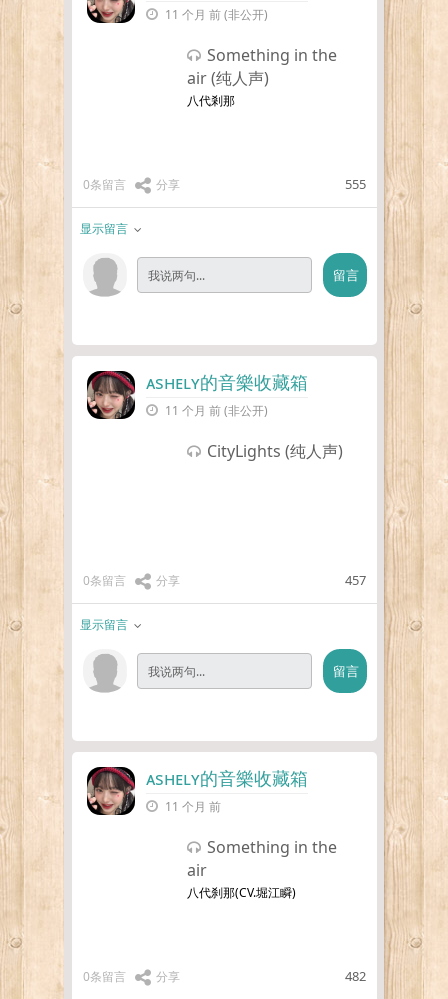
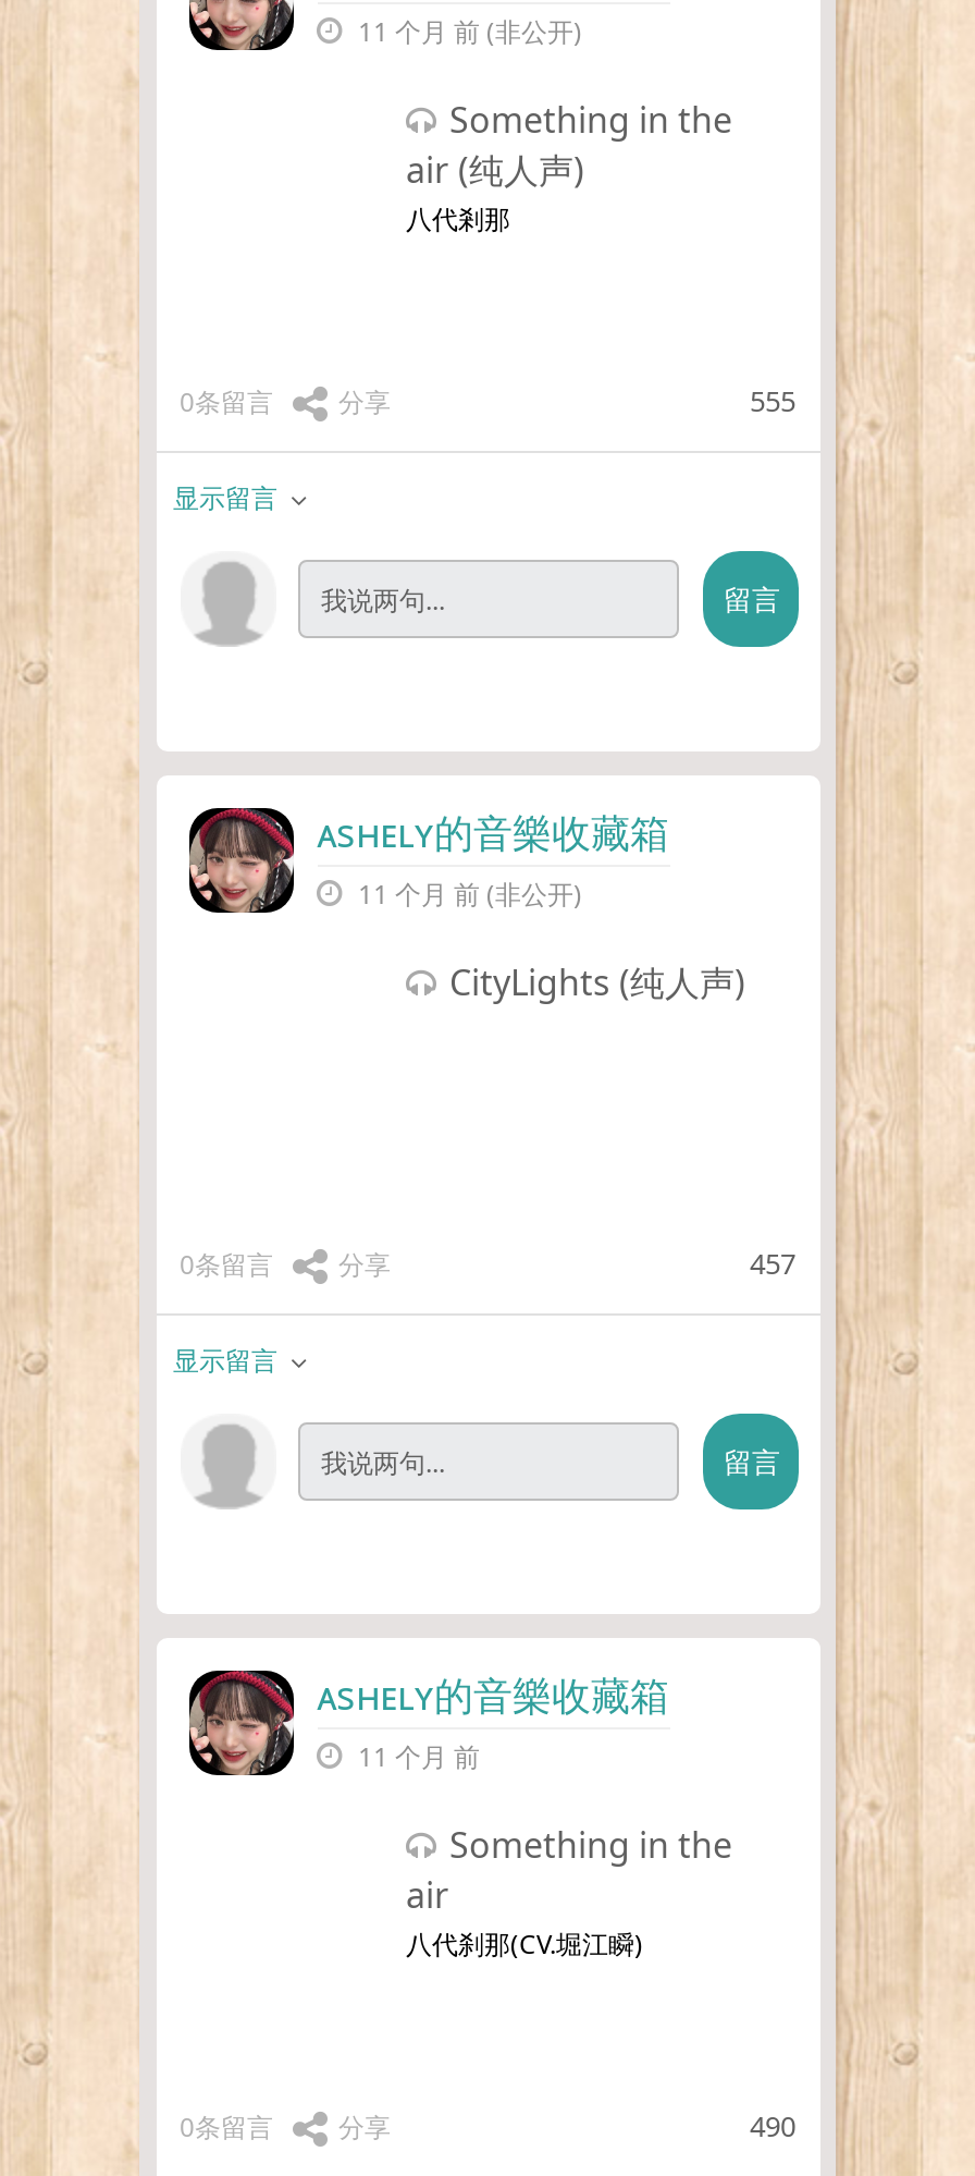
- 482
+ 490
